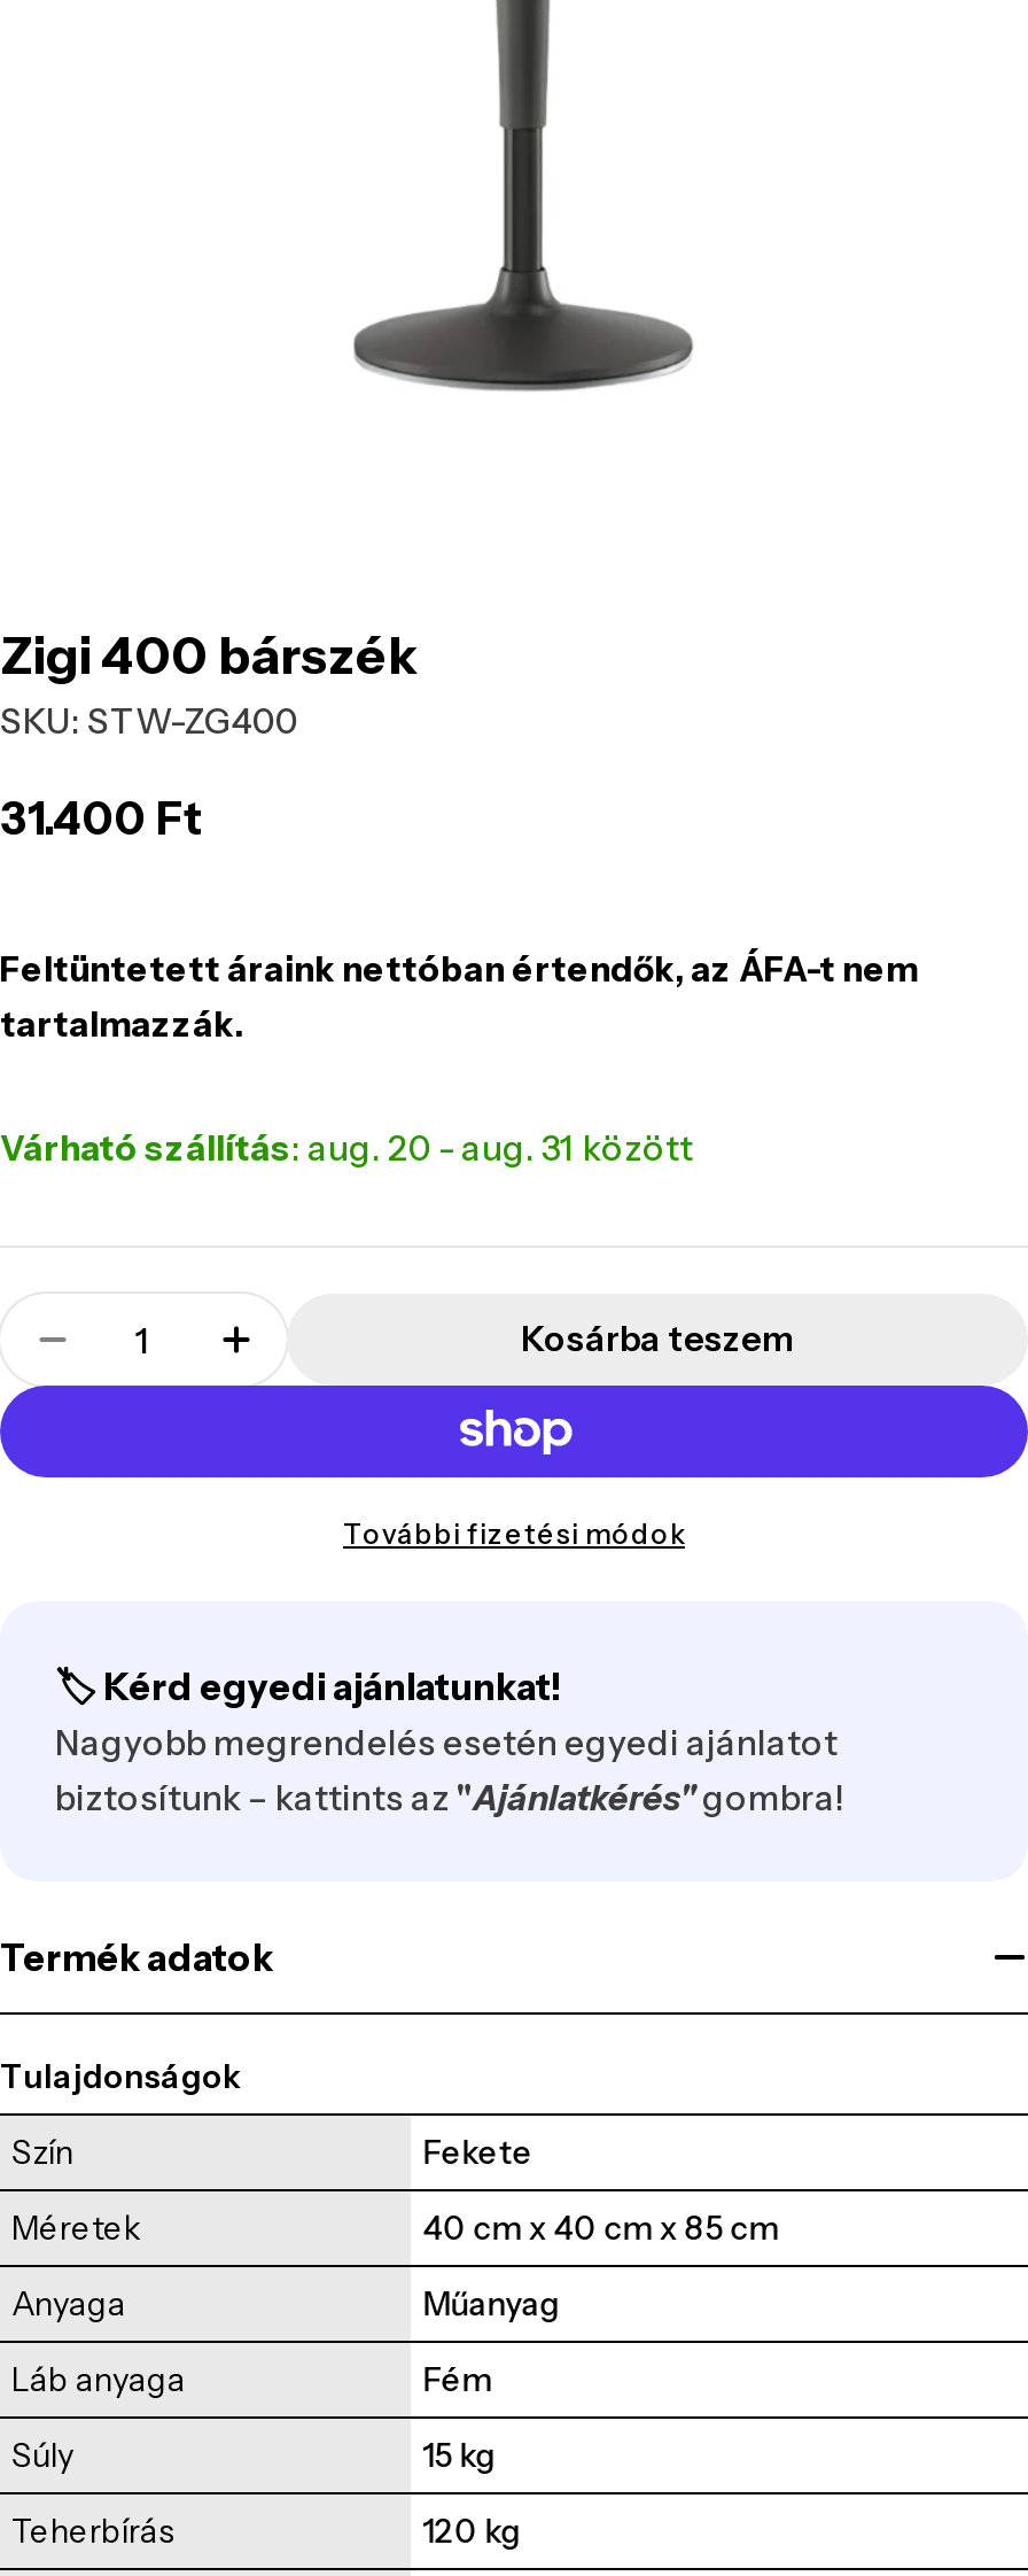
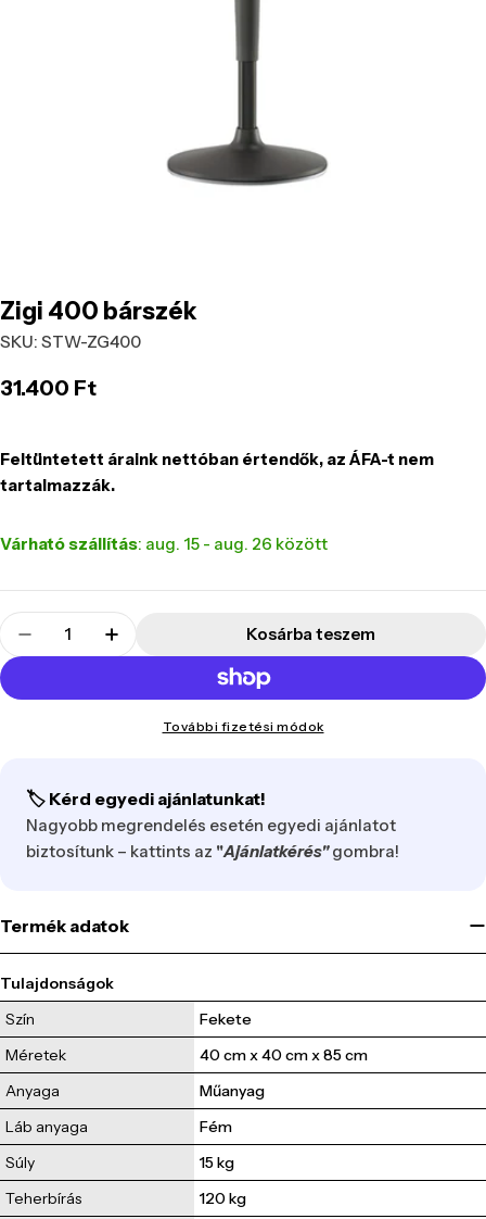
- Várható szállítás: aug. 20 - aug. 31 között
+ Várható szállítás: aug. 15 - aug. 26 között
